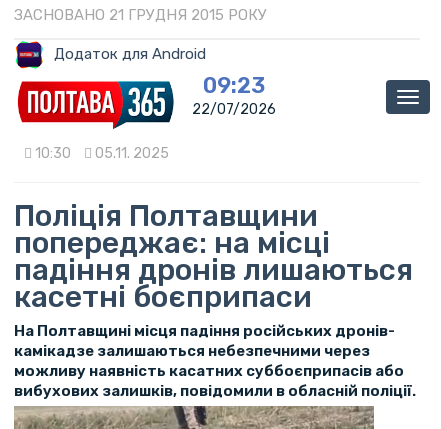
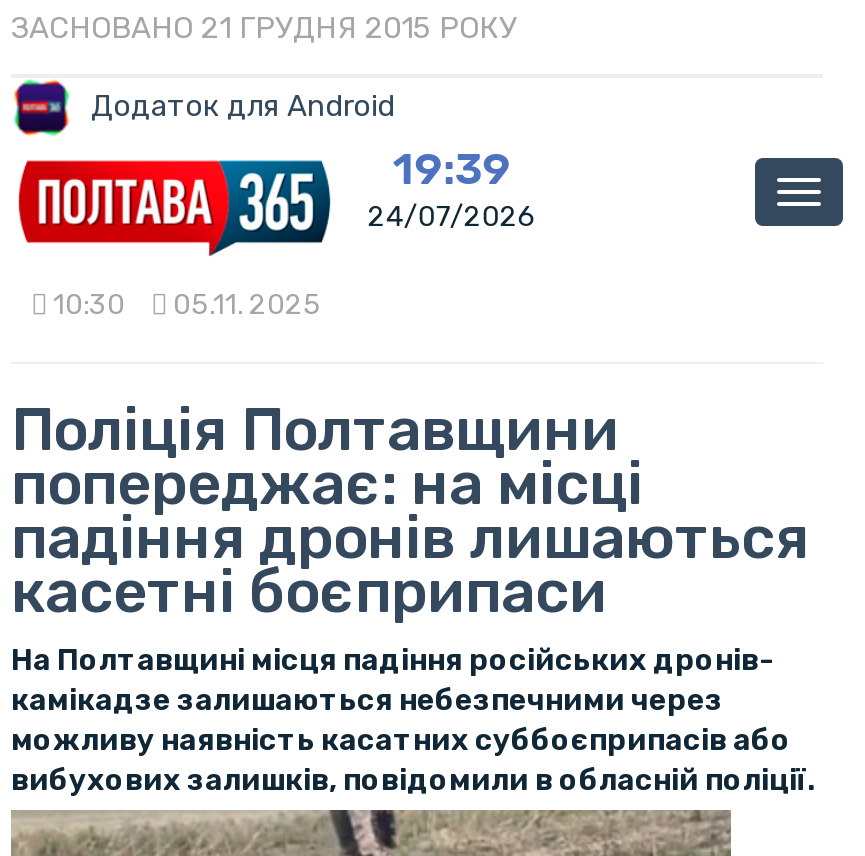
- 09:23
+ 19:39

- 22/07/2026
+ 24/07/2026
